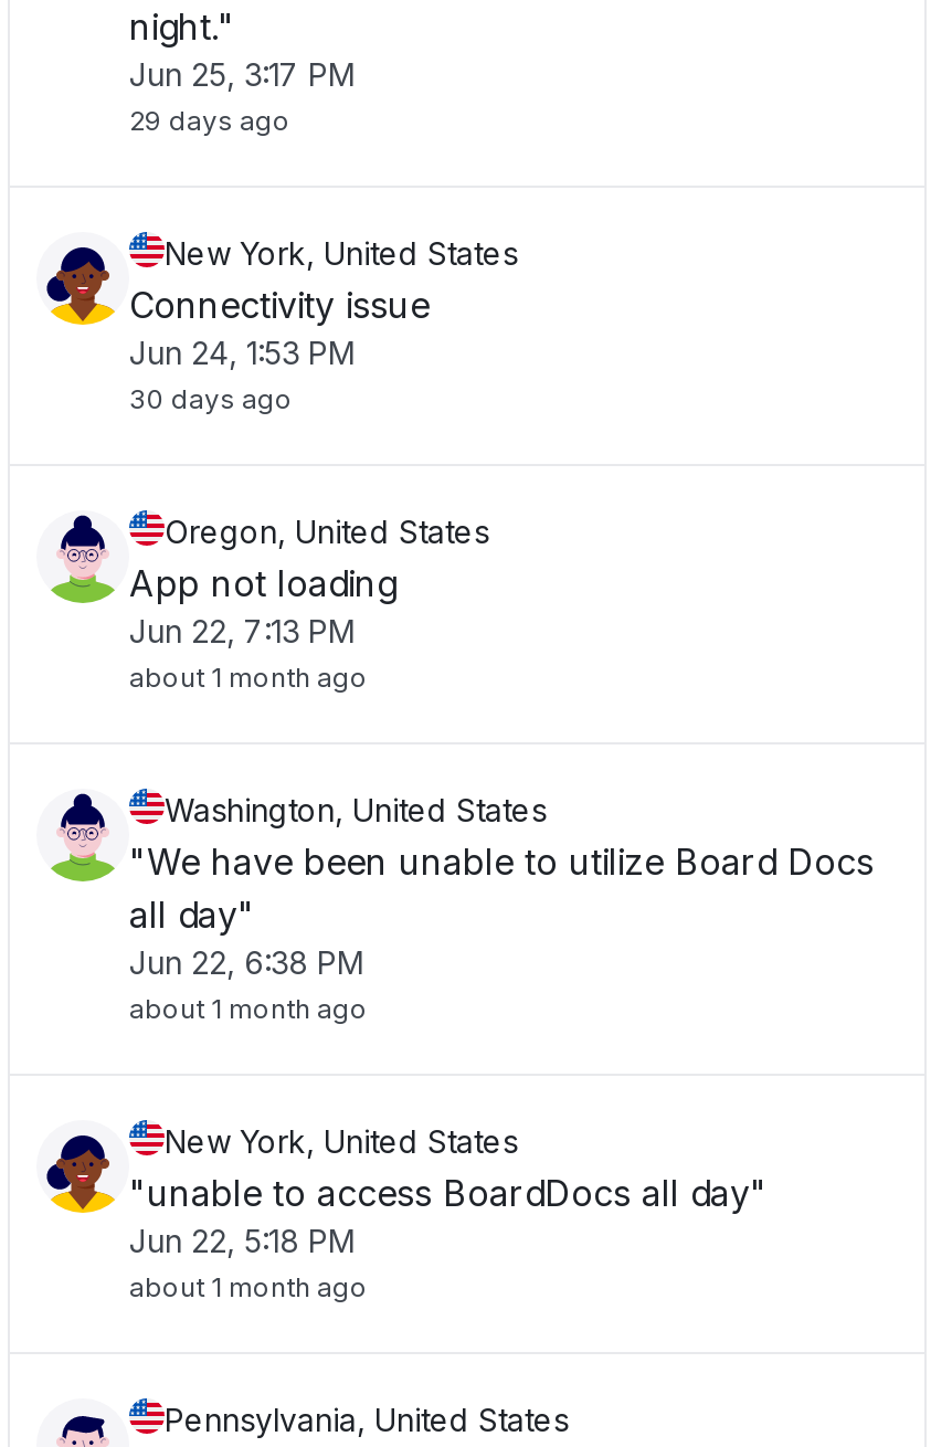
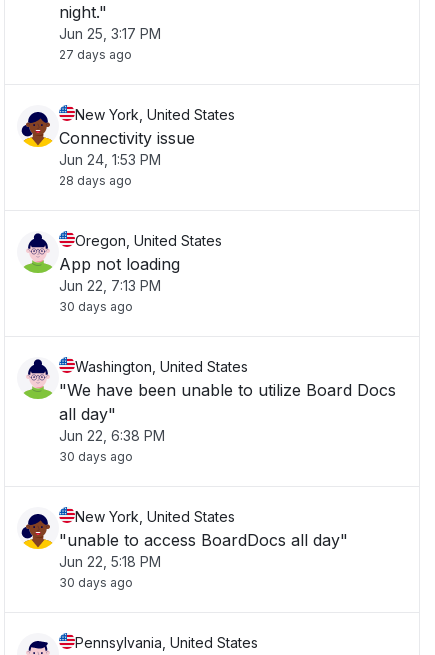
- 29 days ago
+ 27 days ago

- 30 days ago
+ 28 days ago

- about 1 month ago
+ 30 days ago

- about 1 month ago
+ 30 days ago

- about 1 month ago
+ 30 days ago
